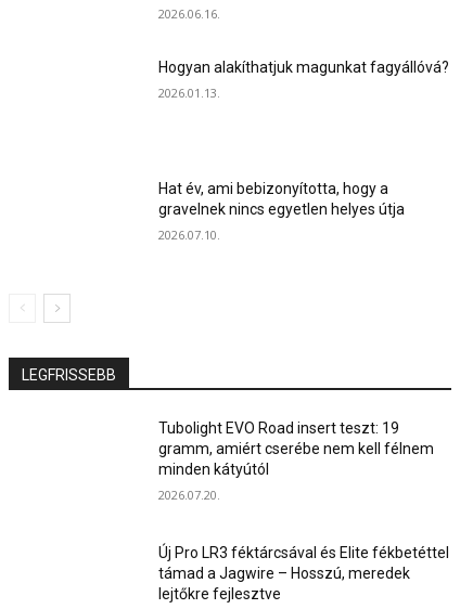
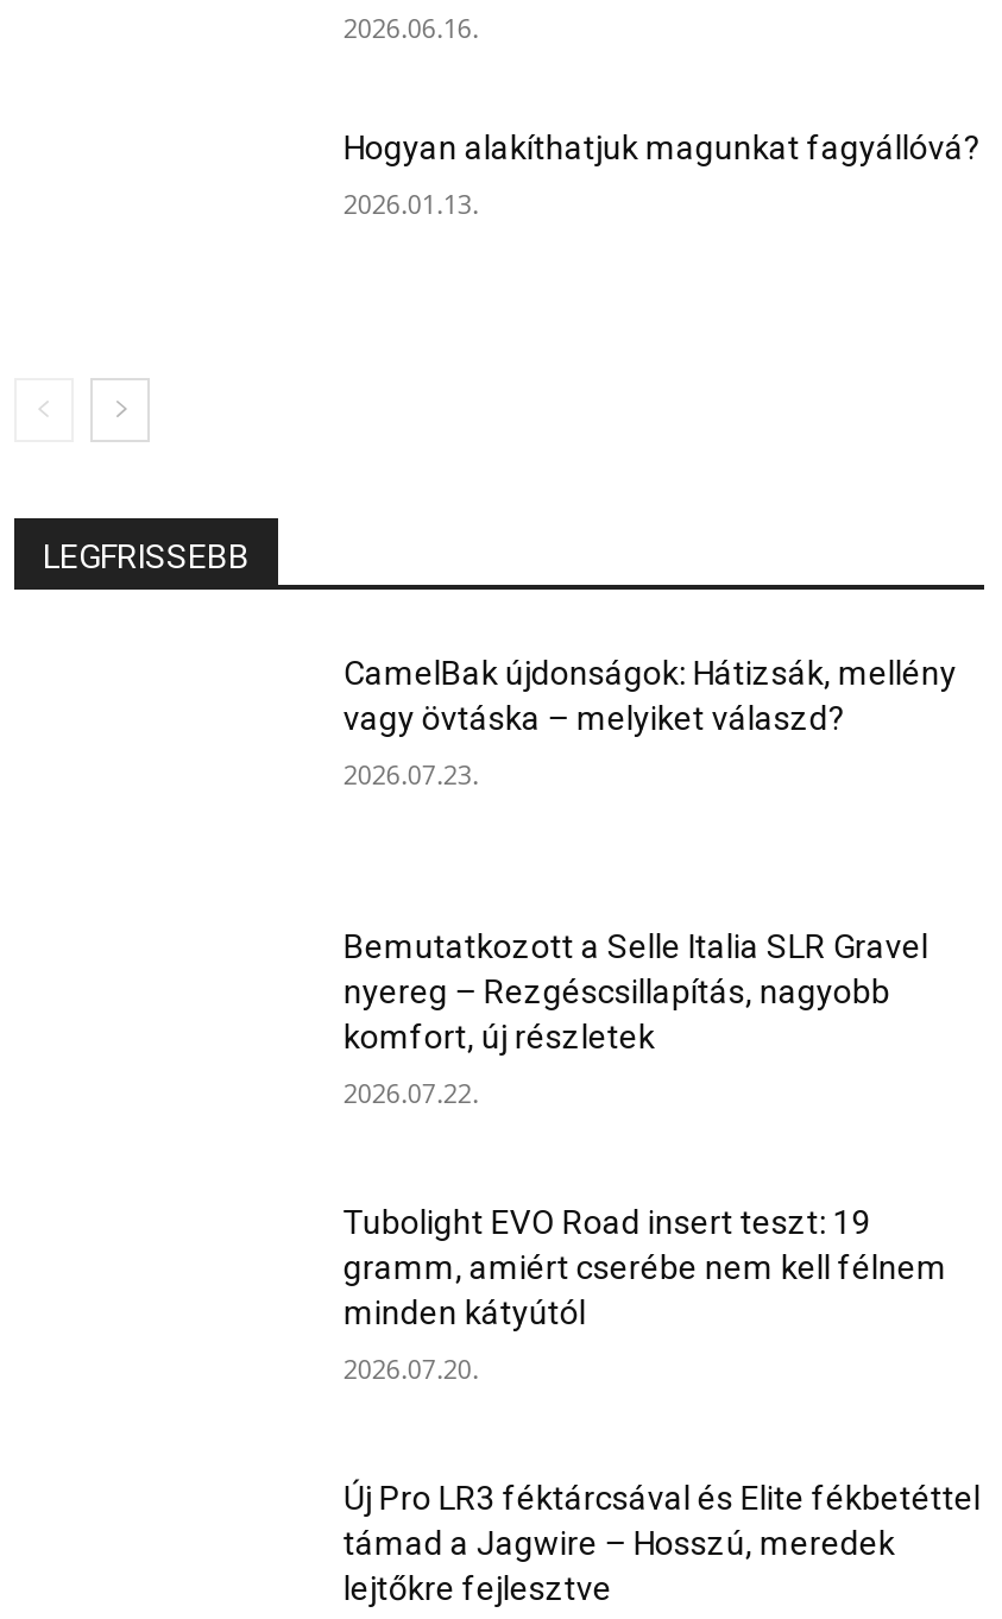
- Hat év, ami bebizonyította, hogy a
- gravelnek nincs egyetlen helyes útja
- 2026.07.10.

moved up: LEGFRISSEBB

+ CamelBak újdonságok: Hátizsák, mellény
+ vagy övtáska – melyiket válaszd?
+ 2026.07.23.

+ Bemutatkozott a Selle Italia SLR Gravel
+ nyereg – Rezgéscsillapítás, nagyobb
+ komfort, új részletek
+ 2026.07.22.
